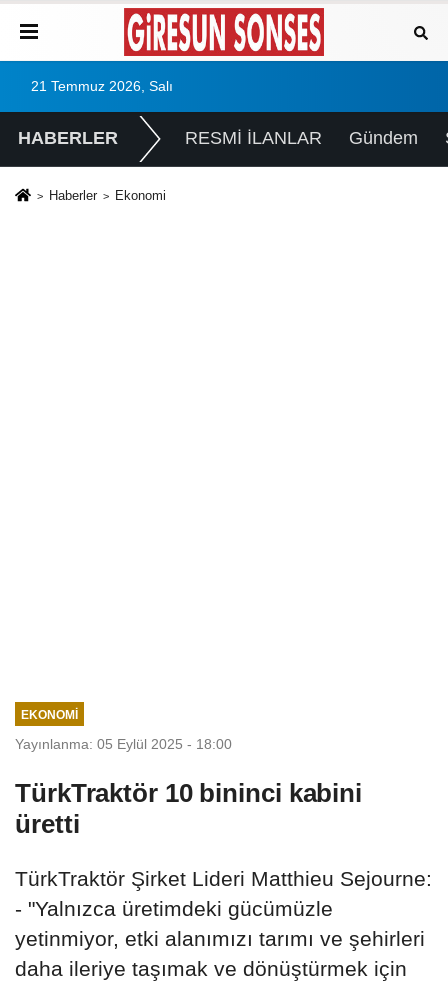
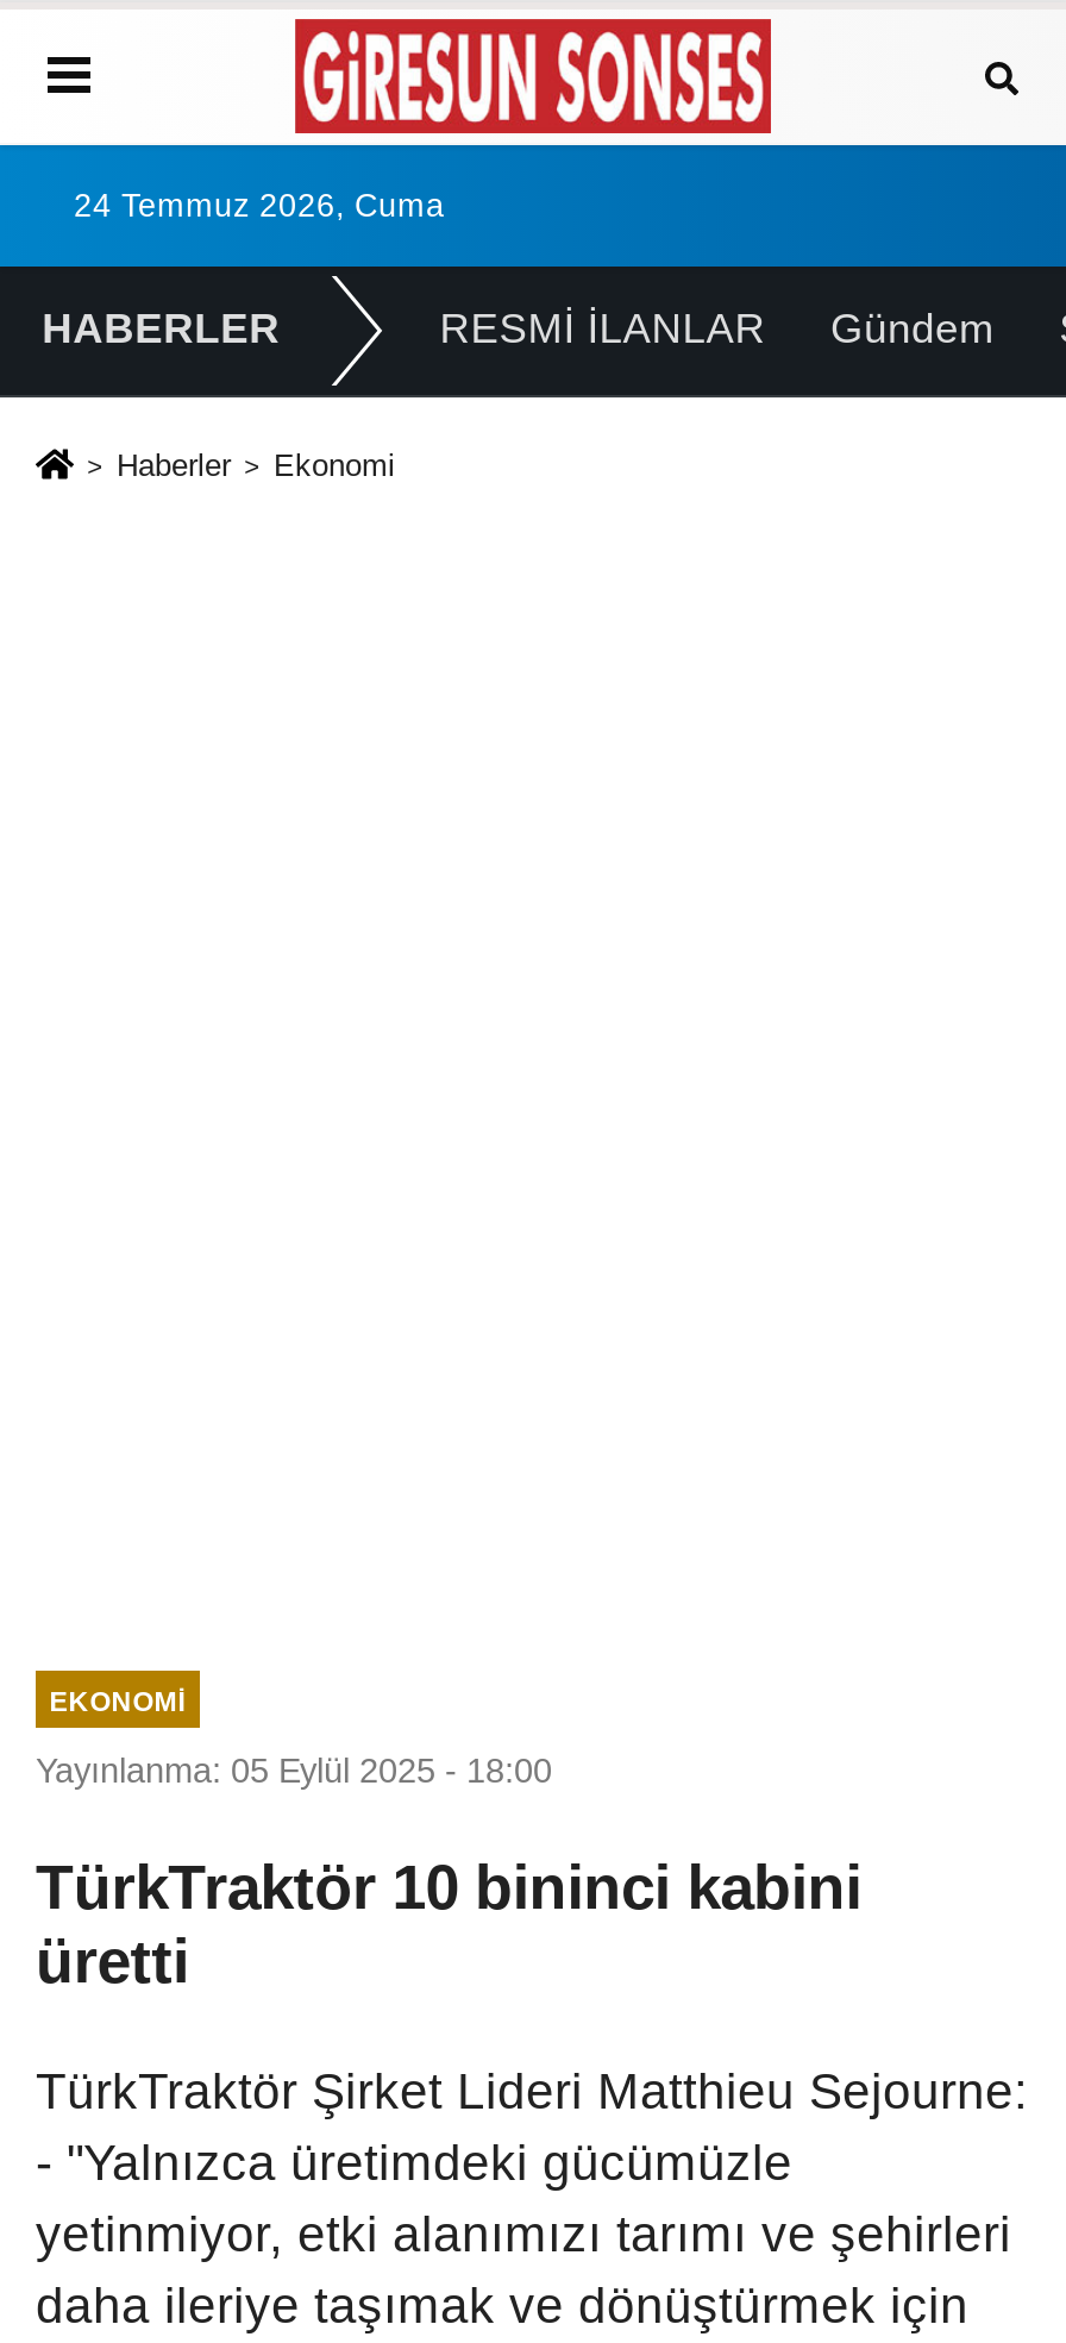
- 21 Temmuz 2026, Salı
+ 24 Temmuz 2026, Cuma
